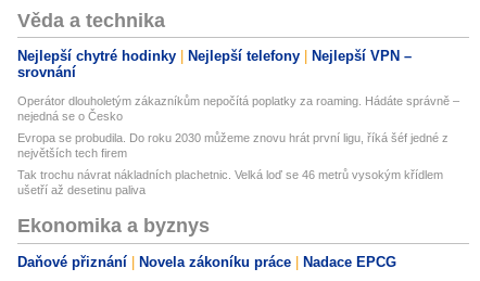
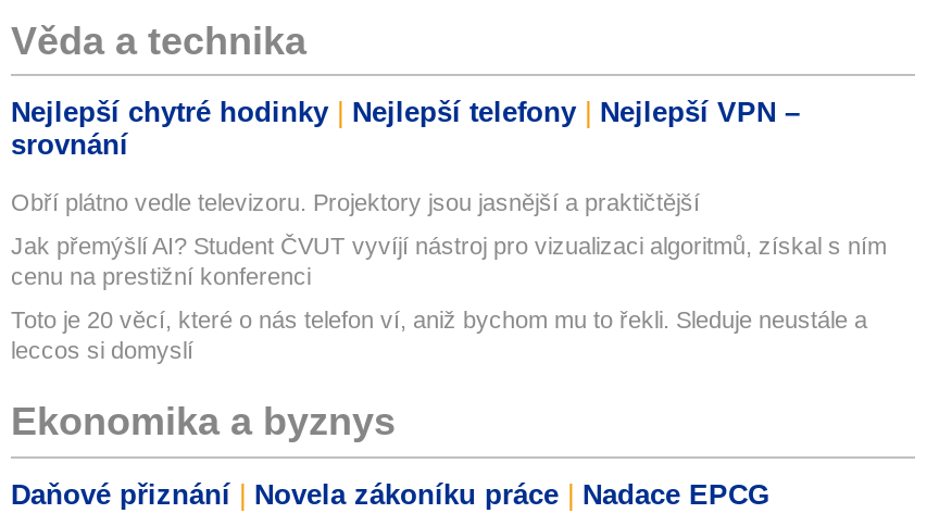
- Operátor dlouholetým zákazníkům nepočítá poplatky za roaming. Hádáte správně –
- nejedná se o Česko
+ Obří plátno vedle televizoru. Projektory jsou jasnější a praktičtější

- Evropa se probudila. Do roku 2030 můžeme znovu hrát první ligu, říká šéf jedné z
- největších tech firem
+ Jak přemýšlí AI? Student ČVUT vyvíjí nástroj pro vizualizaci algoritmů, získal s ním
+ cenu na prestižní konferenci

- Tak trochu návrat nákladních plachetnic. Velká loď se 46 metrů vysokým křídlem
- ušetří až desetinu paliva
+ Toto je 20 věcí, které o nás telefon ví, aniž bychom mu to řekli. Sleduje neustále a
+ leccos si domyslí
